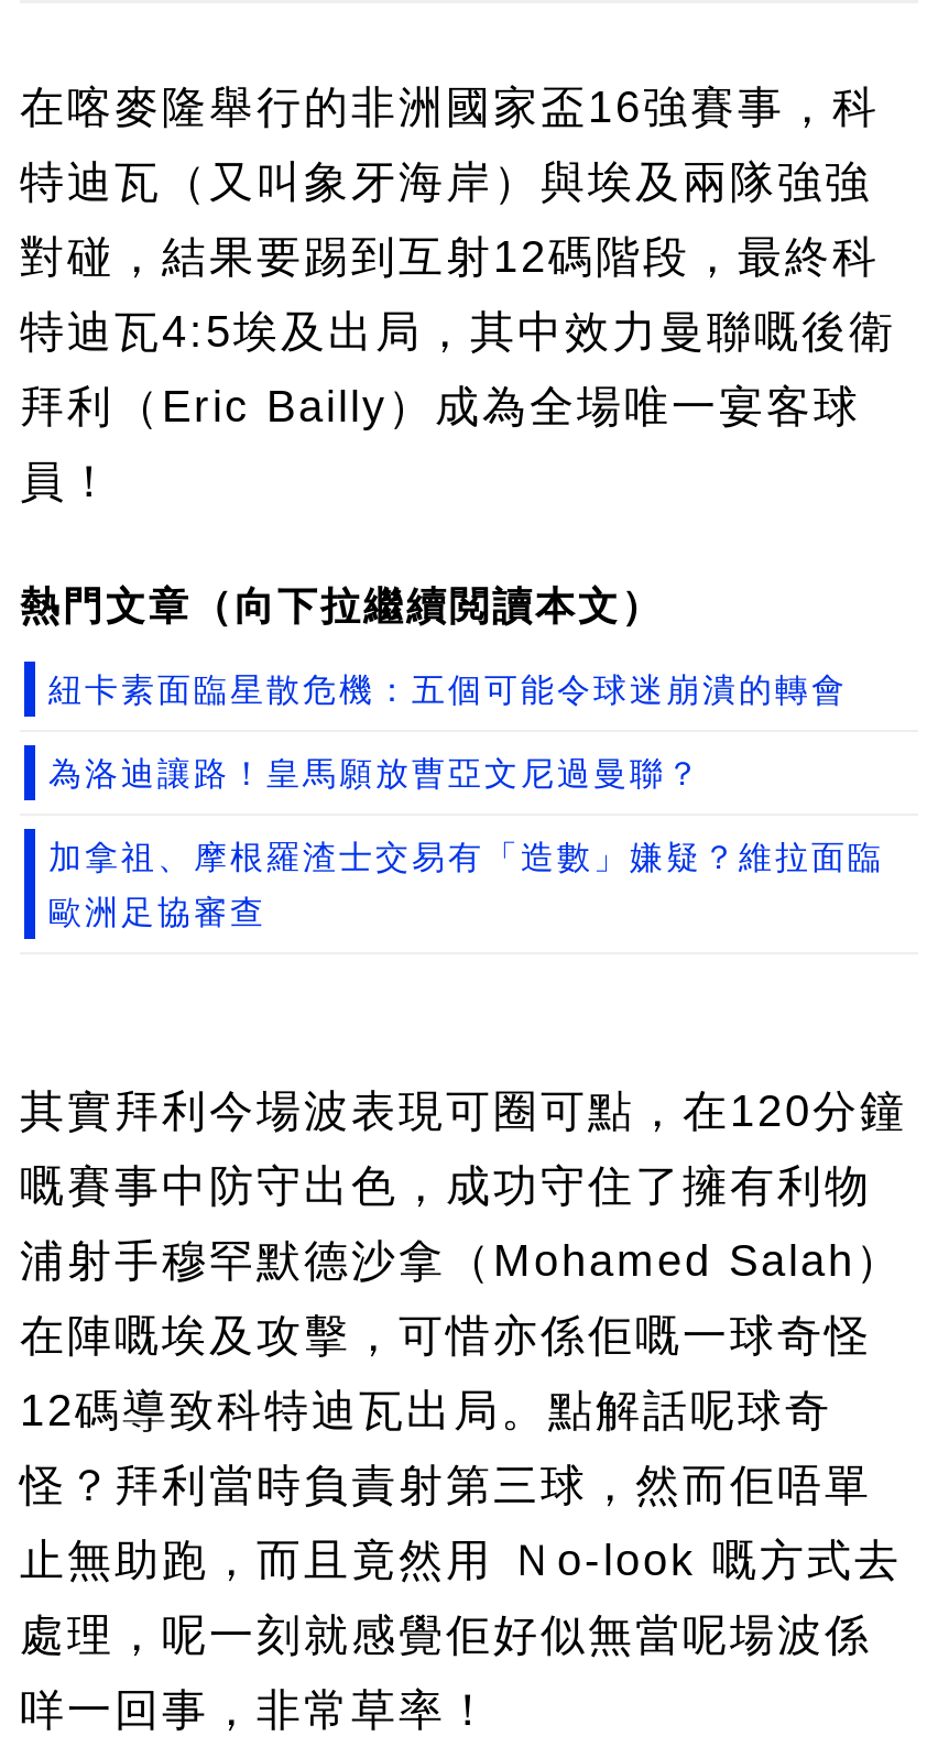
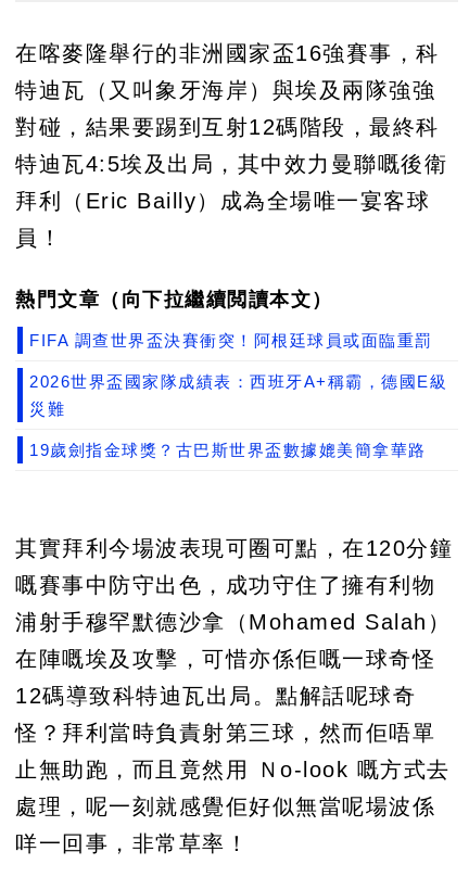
- 紐卡素面臨星散危機：五個可能令球迷崩潰的轉會
+ FIFA 調查世界盃決賽衝突！阿根廷球員或面臨重罰

- 為洛迪讓路！皇馬願放曹亞文尼過曼聯？
+ 2026世界盃國家隊成績表：西班牙A+稱霸，德國E級

- 加拿祖、摩根羅渣士交易有「造數」嫌疑？維拉面臨
+ 災難

- 歐洲足協審查
+ 19歲劍指金球獎？古巴斯世界盃數據媲美簡拿華路
